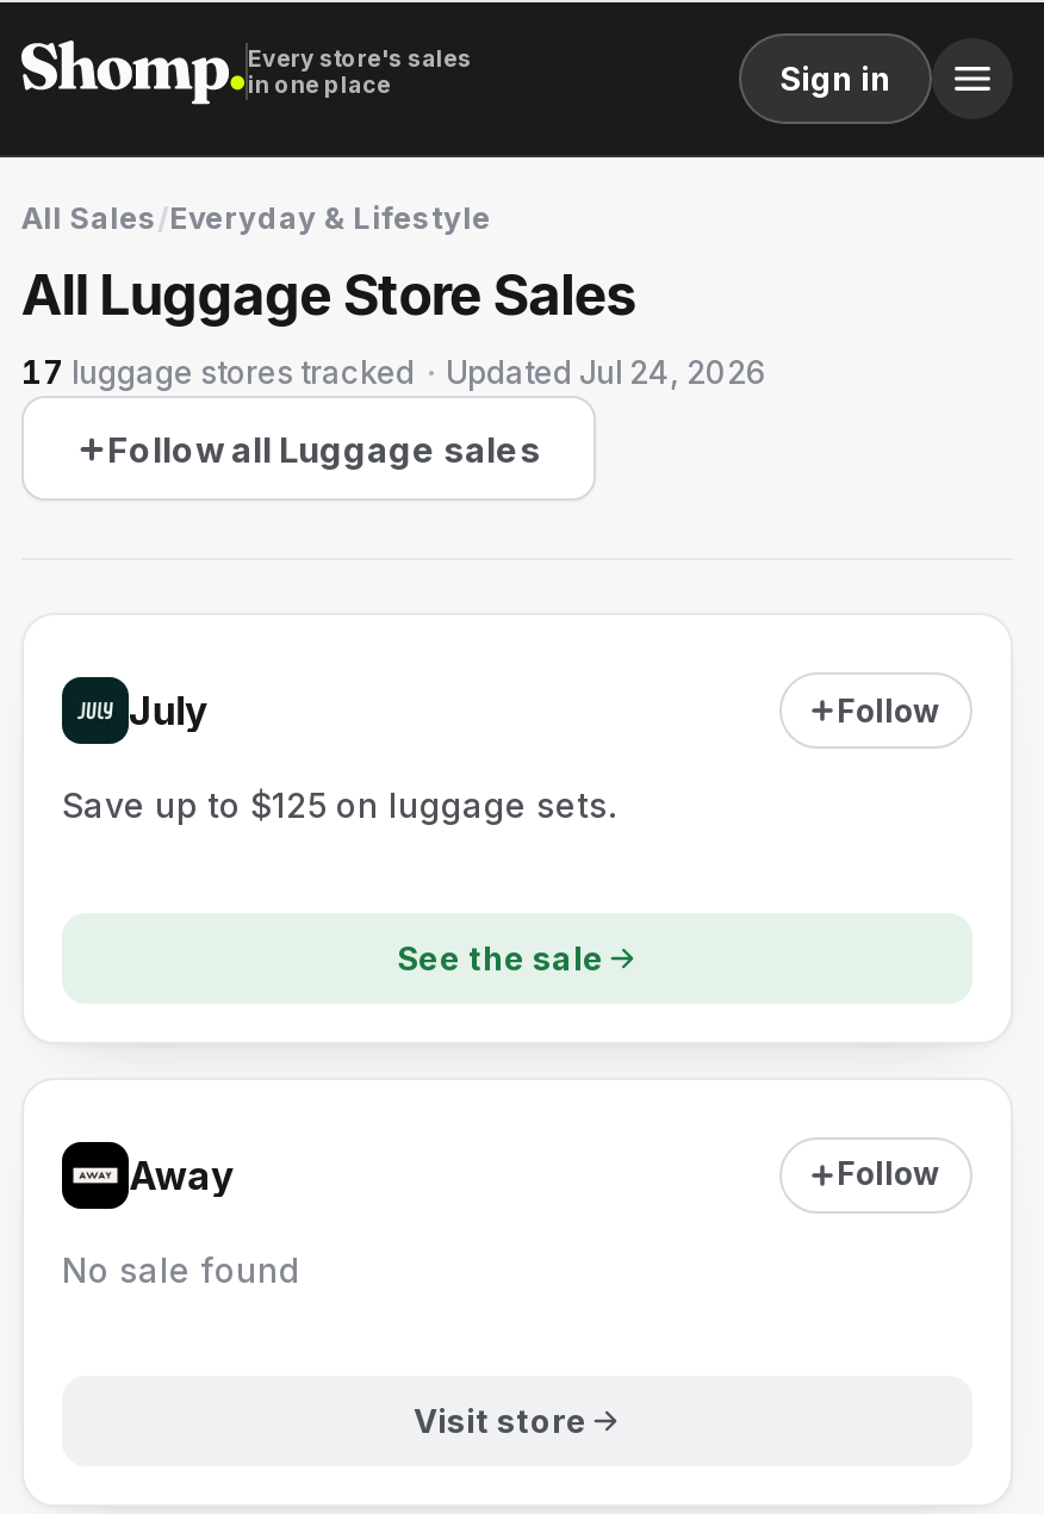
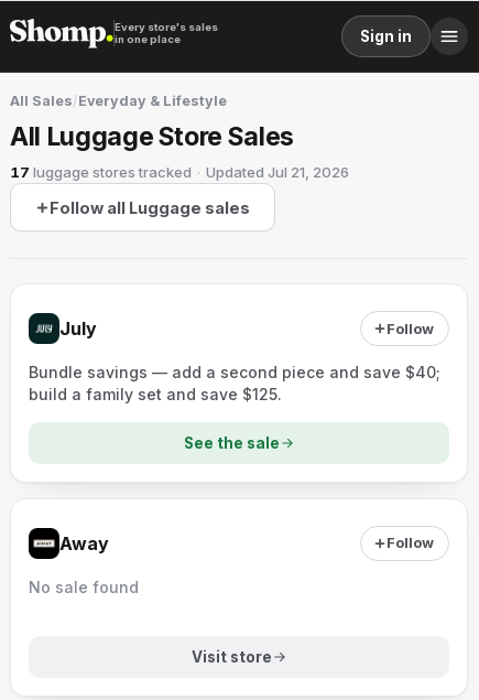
- 17 luggage stores tracked · Updated Jul 24, 2026
+ 17 luggage stores tracked · Updated Jul 21, 2026

- Save up to $125 on luggage sets.
+ Bundle savings — add a second piece and save $40;
+ build a family set and save $125.
